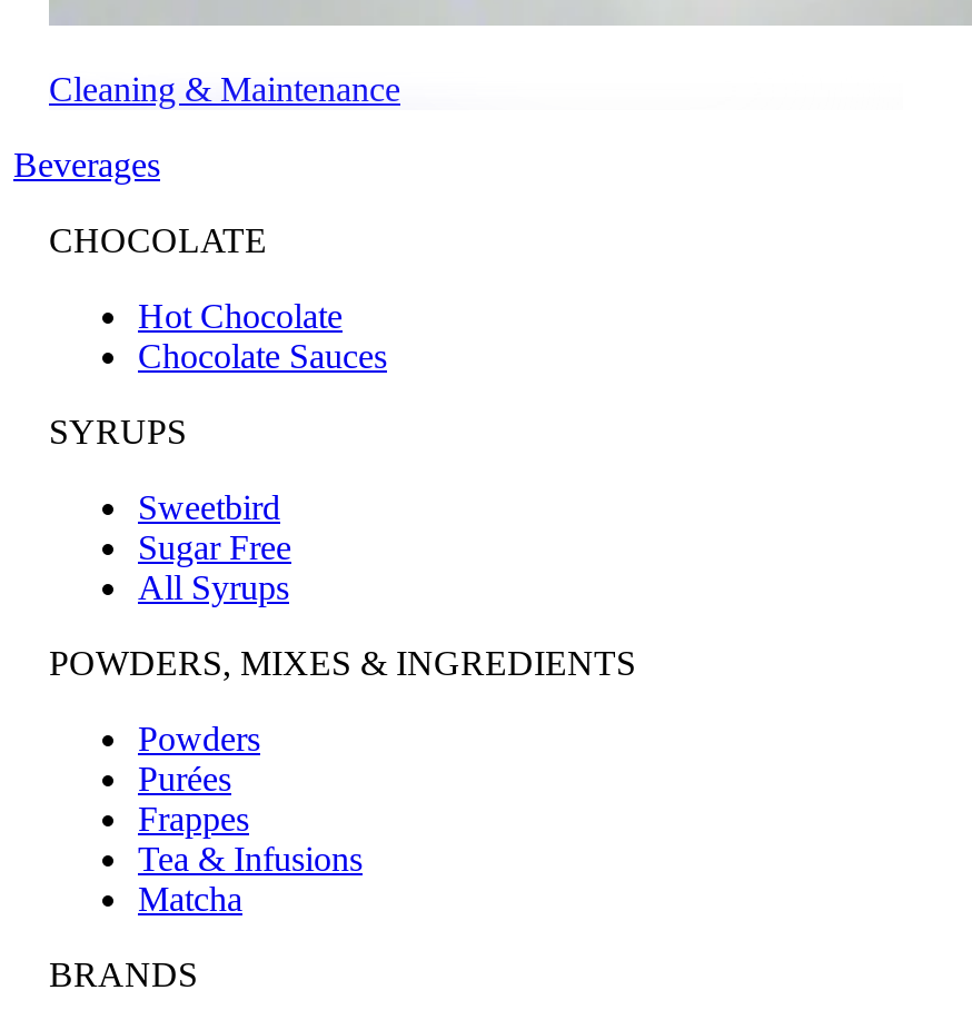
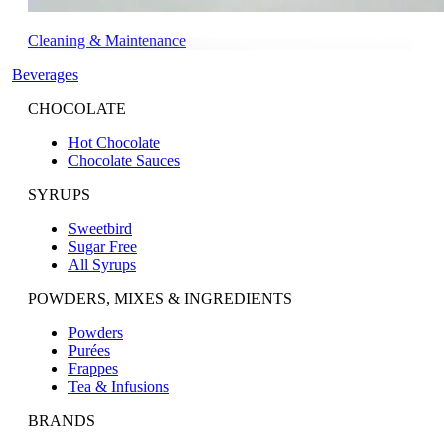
- Matcha
